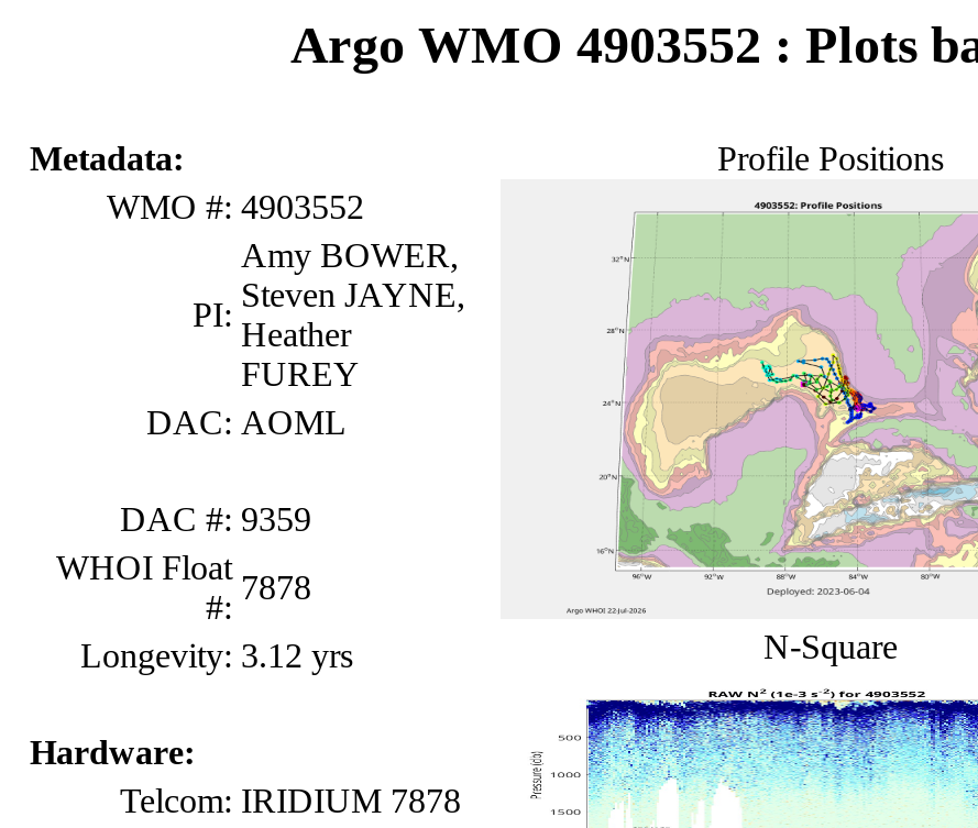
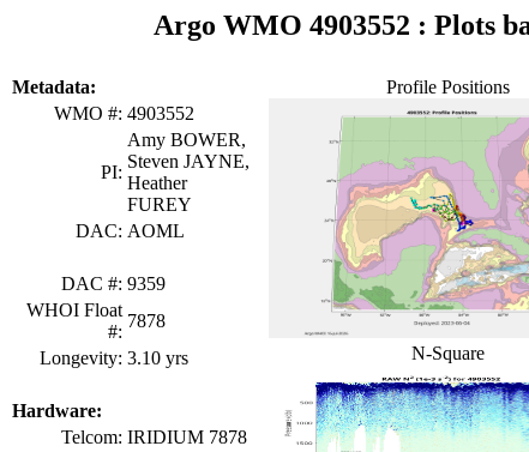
- Longevity: 3.12 yrs
+ Longevity: 3.10 yrs
